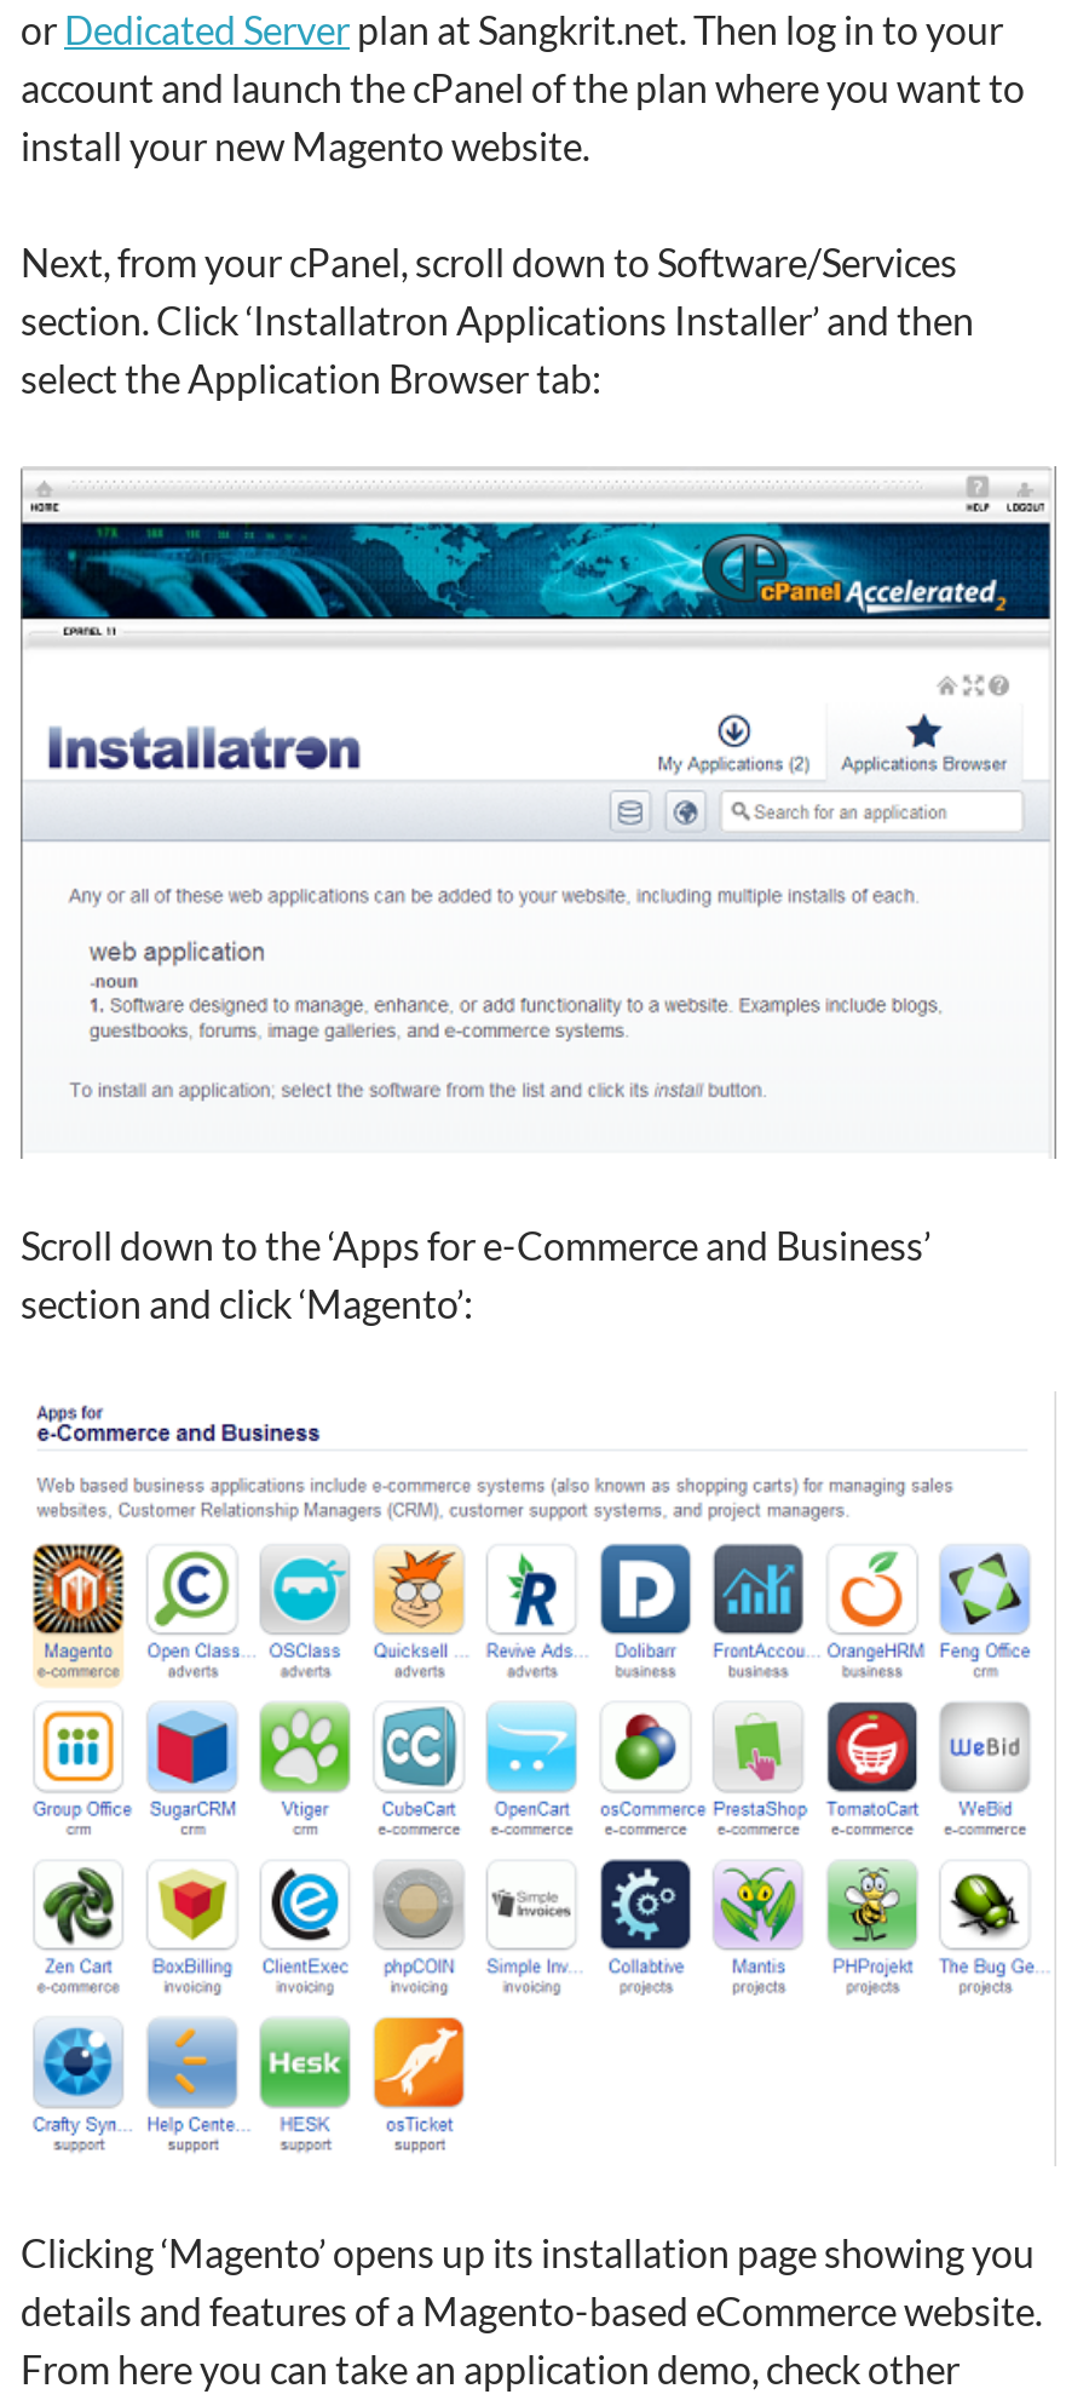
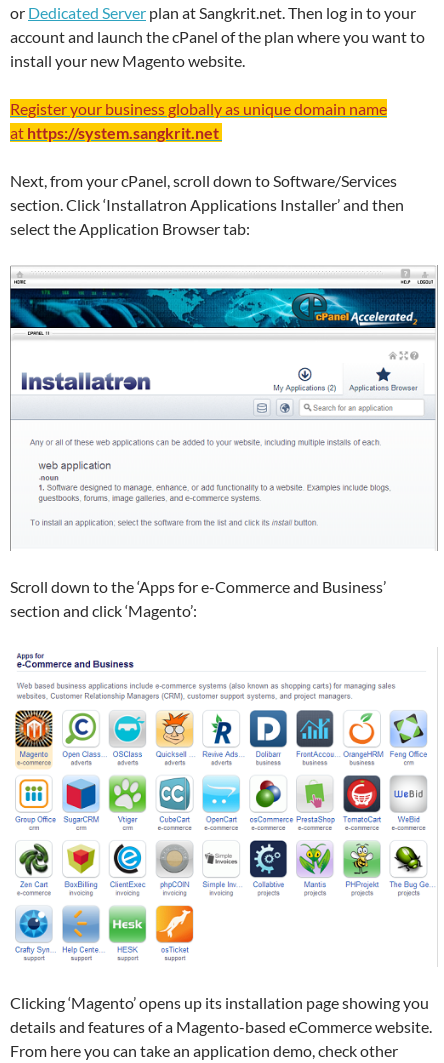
+ Register your business globally as unique domain name
+ at https://system.sangkrit.net
